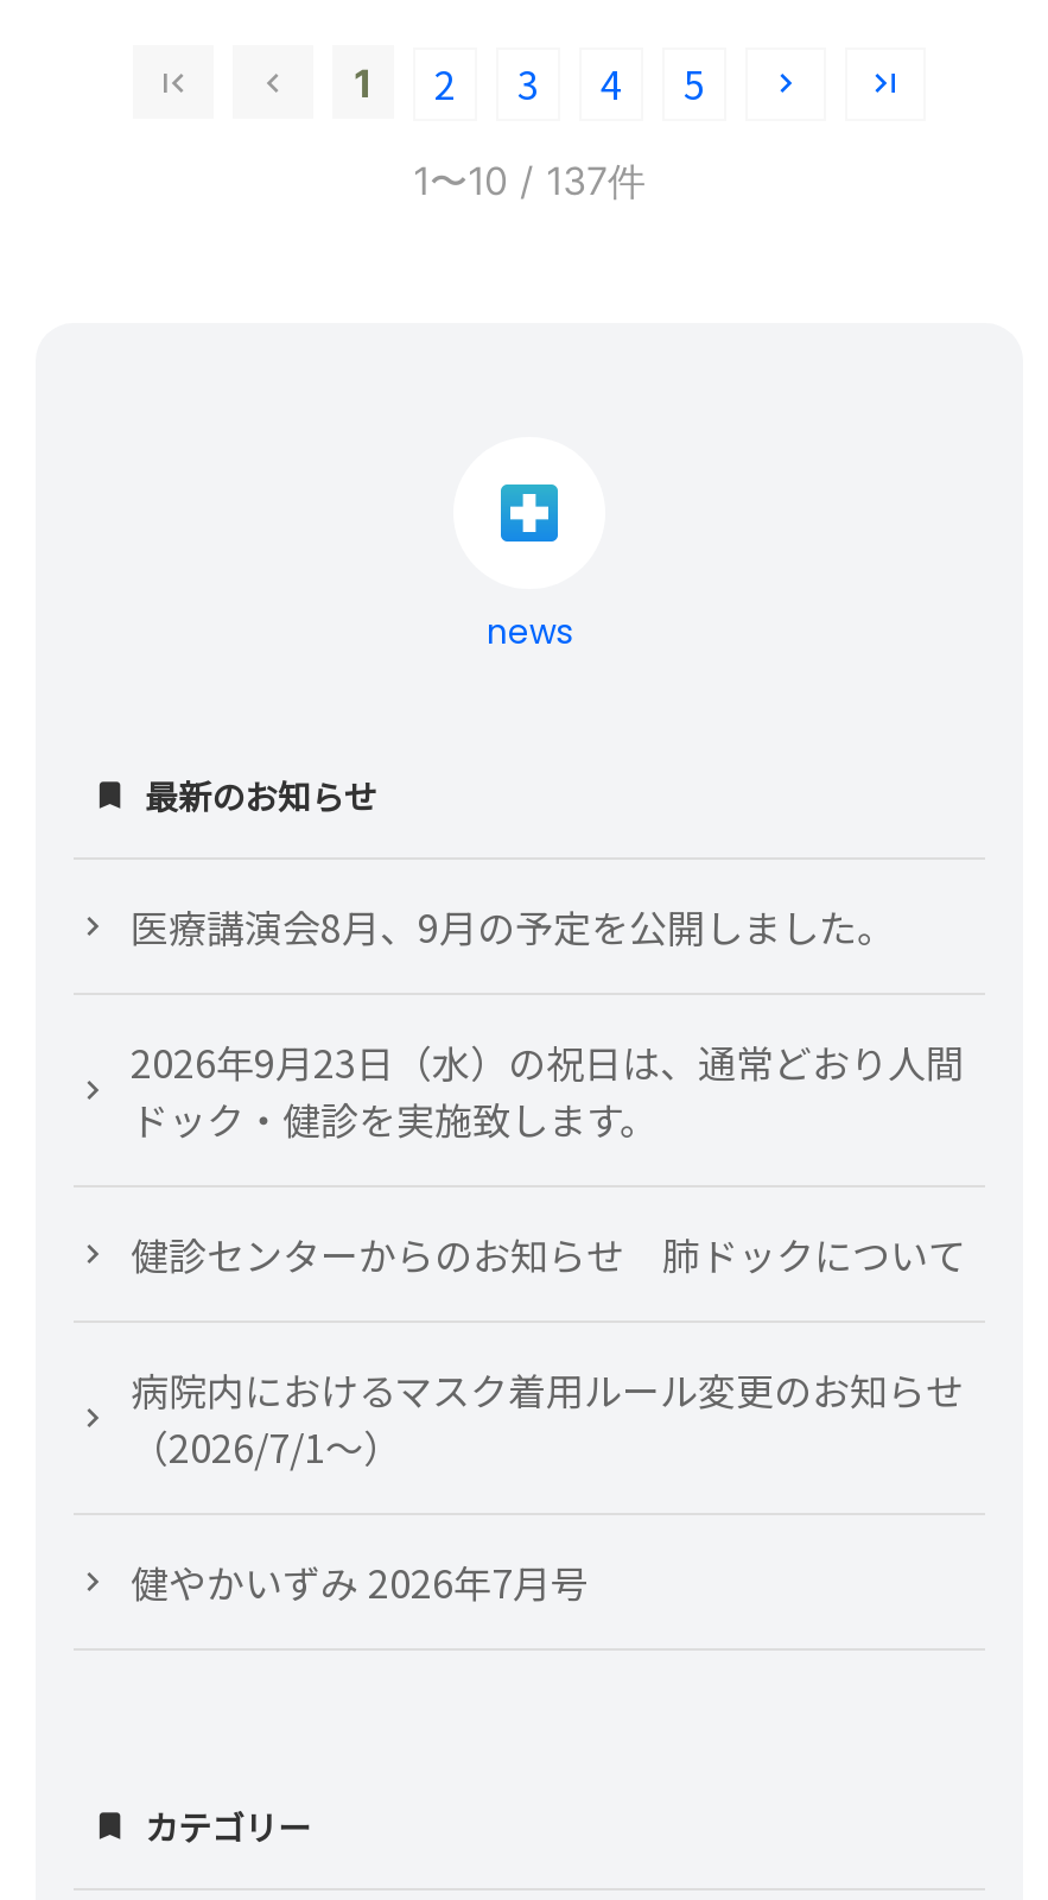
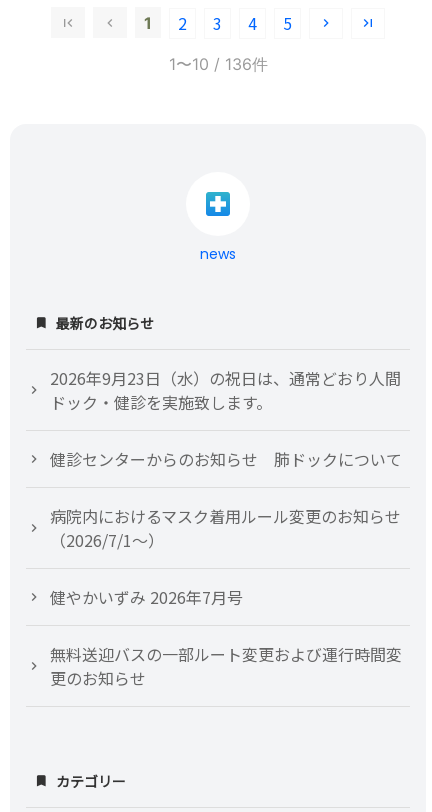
- 1〜10 / 137件
+ 1〜10 / 136件

- 医療講演会8月、9月の予定を公開しました。

moved up: 2026年9月23日（水）の祝日は、通常どおり人間 | ドック・健診を実施致します。 | 健診センターからのお知らせ 肺ドックについて | 病院内におけるマスク着用ルール変更のお知らせ | （2026/7/1〜） | 健やかいずみ 2026年7月号

+ 無料送迎バスの一部ルート変更および運行時間変
+ 更のお知らせ
